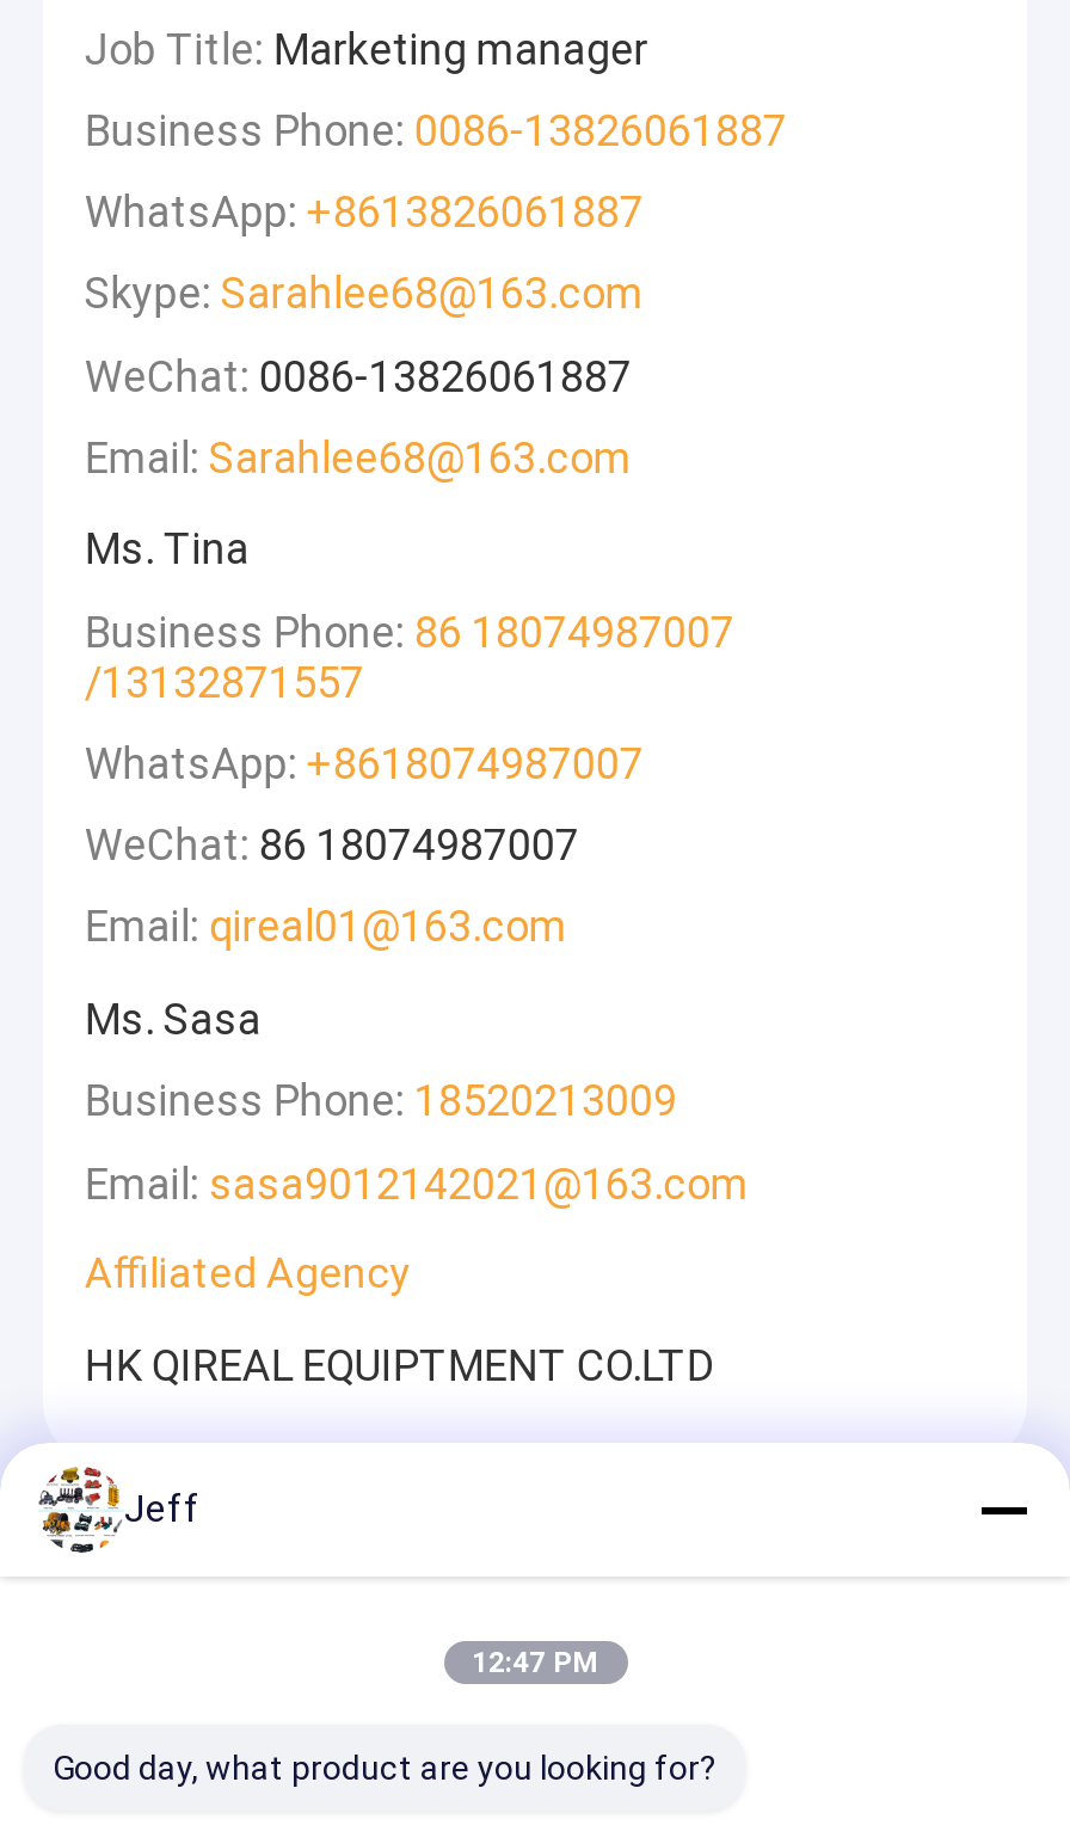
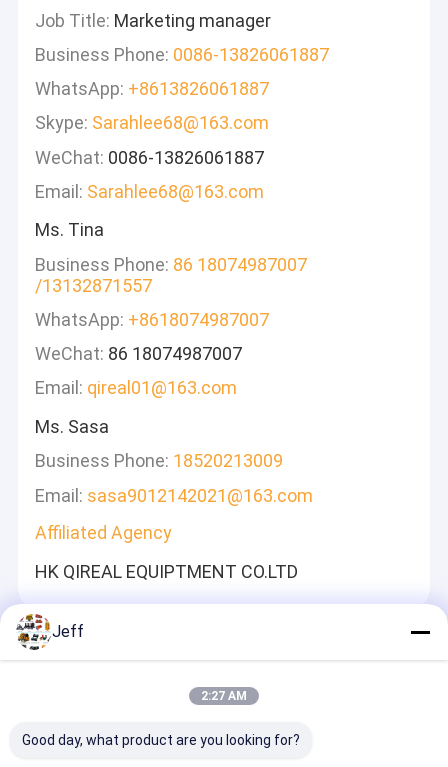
- 12:47 PM
+ 2:27 AM
